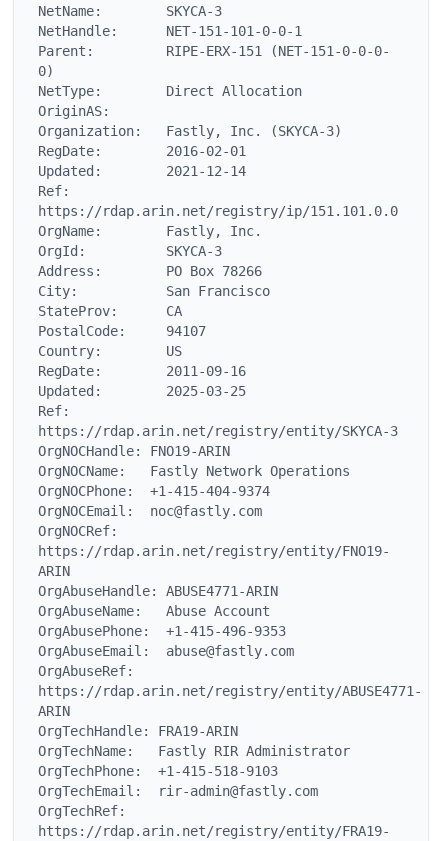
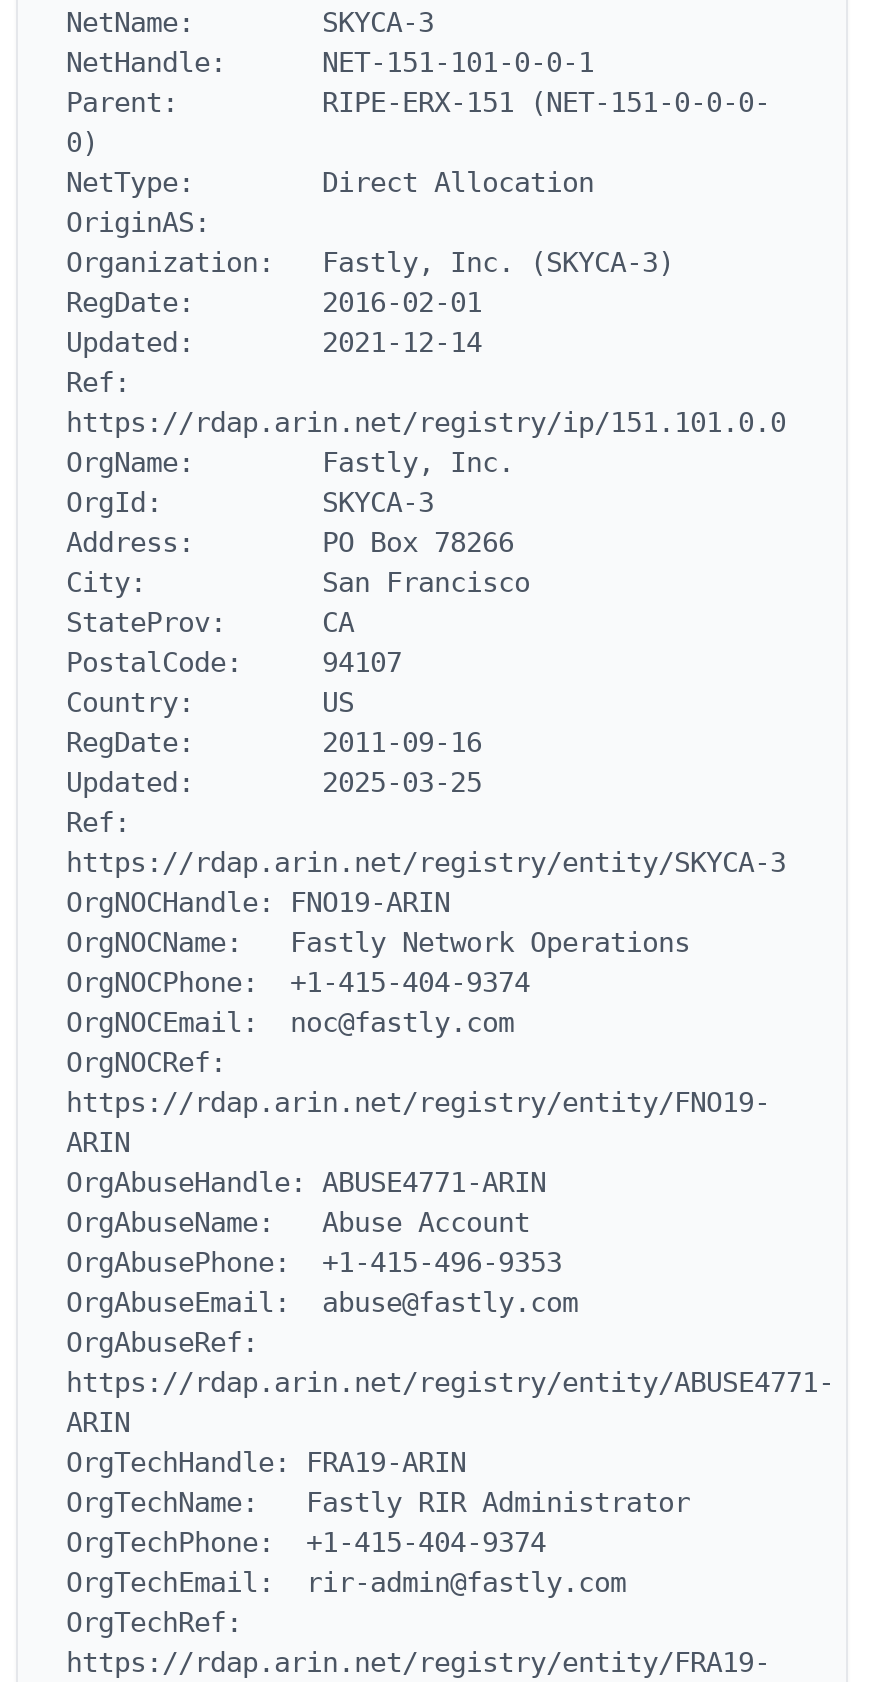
- OrgTechPhone: +1-415-518-9103
+ OrgTechPhone: +1-415-404-9374
